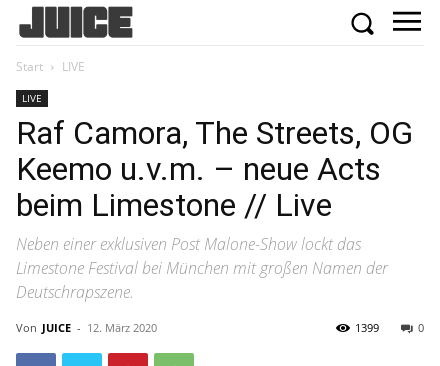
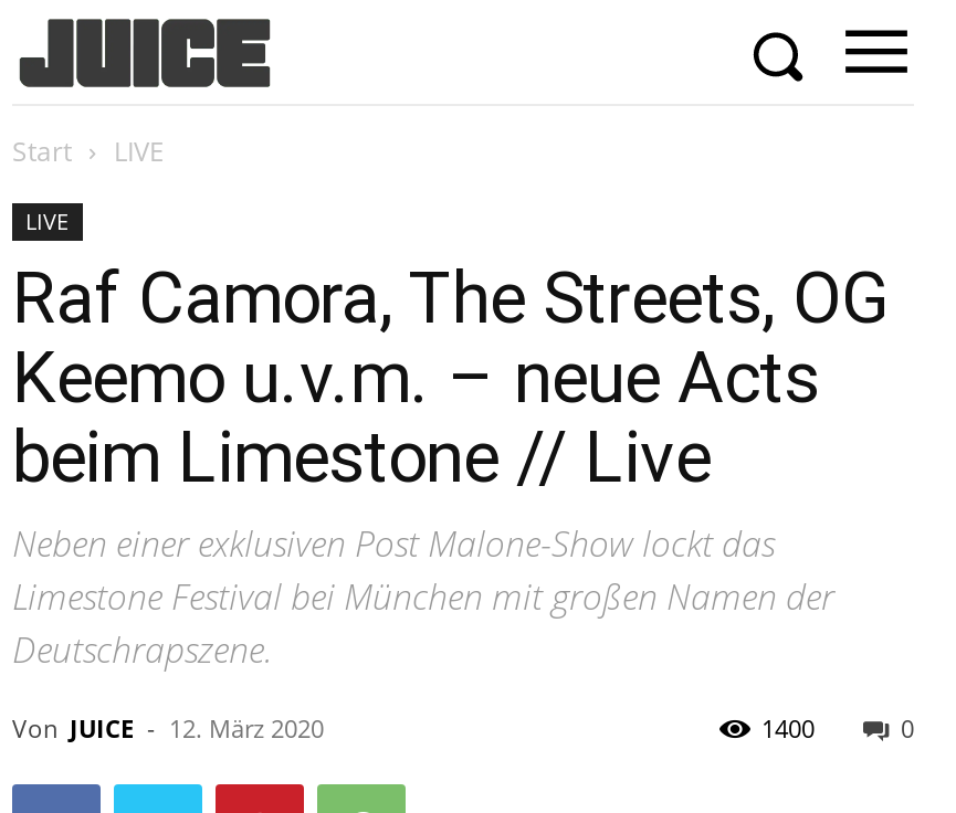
- 1399
+ 1400
